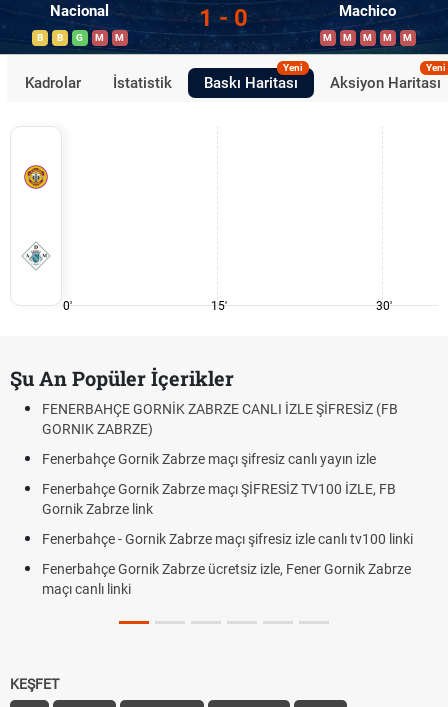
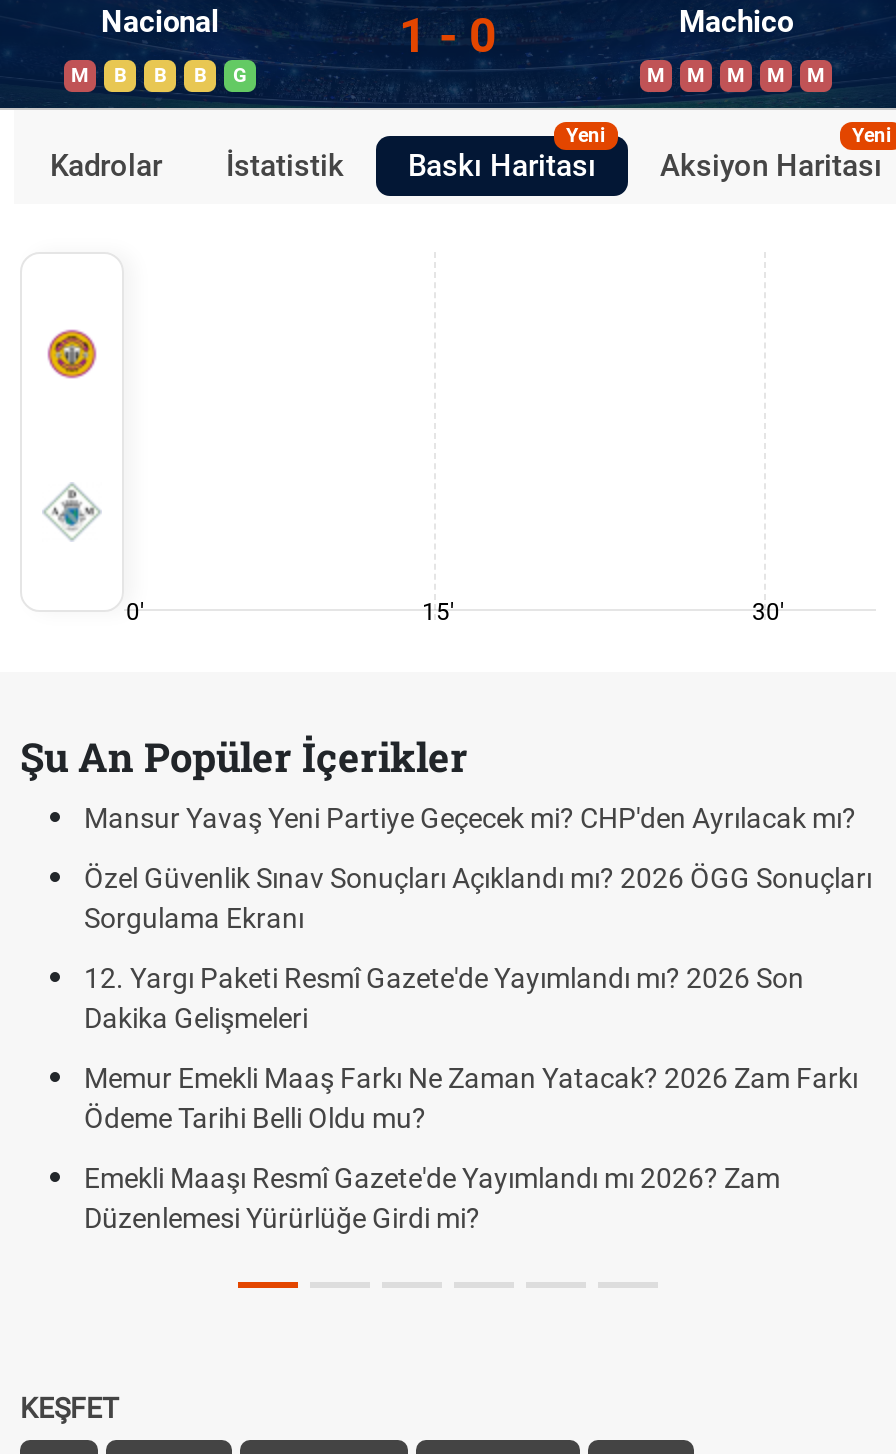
- M
- M

+ M
+ B

- FENERBAHÇE GORNİK ZABRZE CANLI İZLE ŞİFRESİZ (FB
- GORNIK ZABRZE)
+ Mansur Yavaş Yeni Partiye Geçecek mi? CHP'den Ayrılacak mı?

- Fenerbahçe Gornik Zabrze maçı şifresiz canlı yayın izle
+ Özel Güvenlik Sınav Sonuçları Açıklandı mı? 2026 ÖGG Sonuçları
+ Sorgulama Ekranı

- Fenerbahçe Gornik Zabrze maçı ŞİFRESİZ TV100 İZLE, FB
- Gornik Zabrze link
+ 12. Yargı Paketi Resmî Gazete'de Yayımlandı mı? 2026 Son
+ Dakika Gelişmeleri

- Fenerbahçe - Gornik Zabrze maçı şifresiz izle canlı tv100 linki
+ Memur Emekli Maaş Farkı Ne Zaman Yatacak? 2026 Zam Farkı
+ Ödeme Tarihi Belli Oldu mu?

- Fenerbahçe Gornik Zabrze ücretsiz izle, Fener Gornik Zabrze
- maçı canlı linki
+ Emekli Maaşı Resmî Gazete'de Yayımlandı mı 2026? Zam
+ Düzenlemesi Yürürlüğe Girdi mi?
